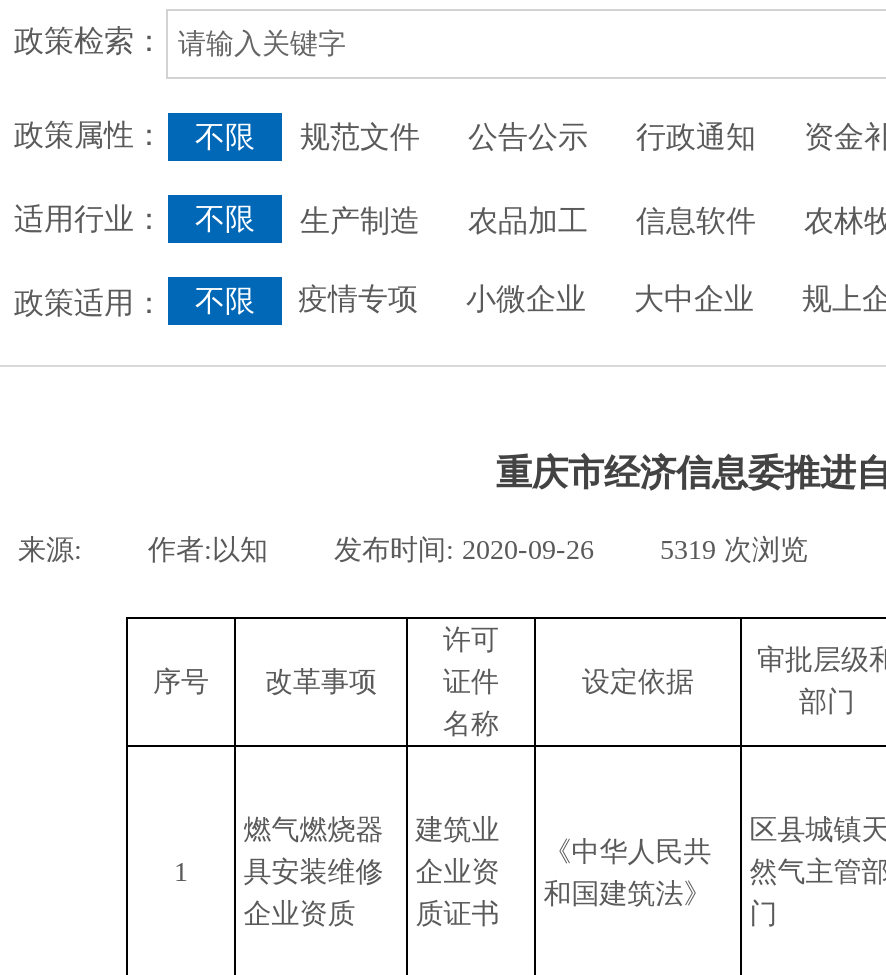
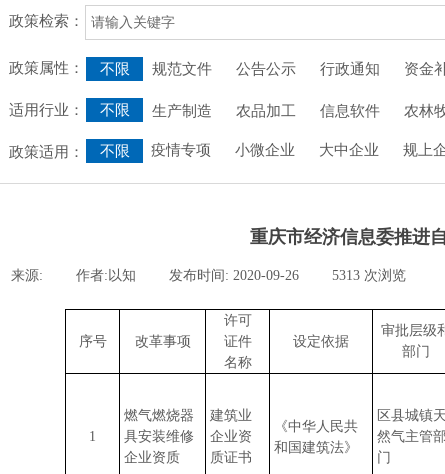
- 5319次浏览
+ 5313次浏览
